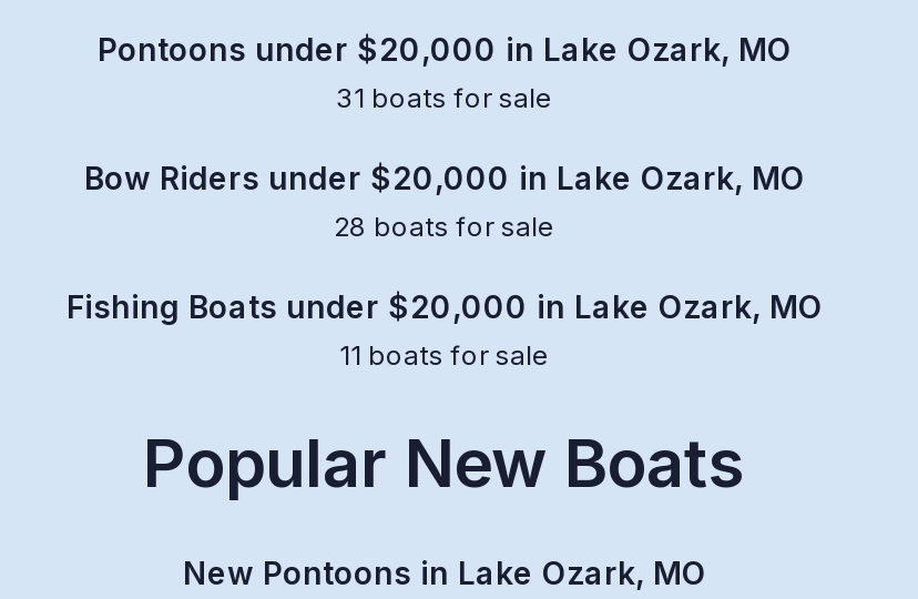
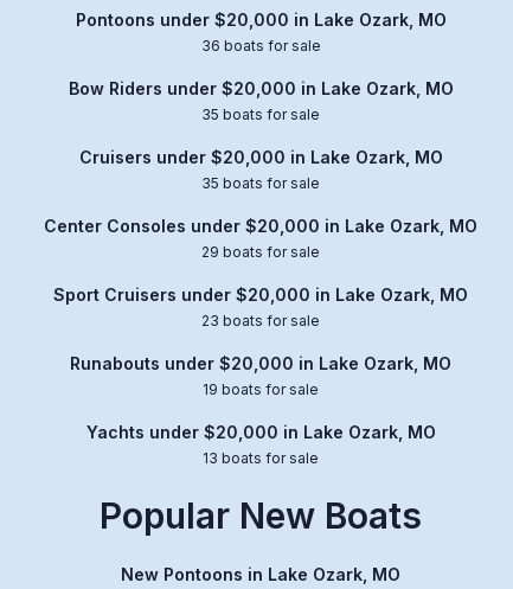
- 31 boats for sale
+ 36 boats for sale

- 28 boats for sale
- Fishing Boats under $20,000 in Lake Ozark, MO
- 11 boats for sale
+ 35 boats for sale
+ Cruisers under $20,000 in Lake Ozark, MO
+ 35 boats for sale
+ Center Consoles under $20,000 in Lake Ozark, MO
+ 29 boats for sale
+ Sport Cruisers under $20,000 in Lake Ozark, MO
+ 23 boats for sale
+ Runabouts under $20,000 in Lake Ozark, MO
+ 19 boats for sale
+ Yachts under $20,000 in Lake Ozark, MO
+ 13 boats for sale
